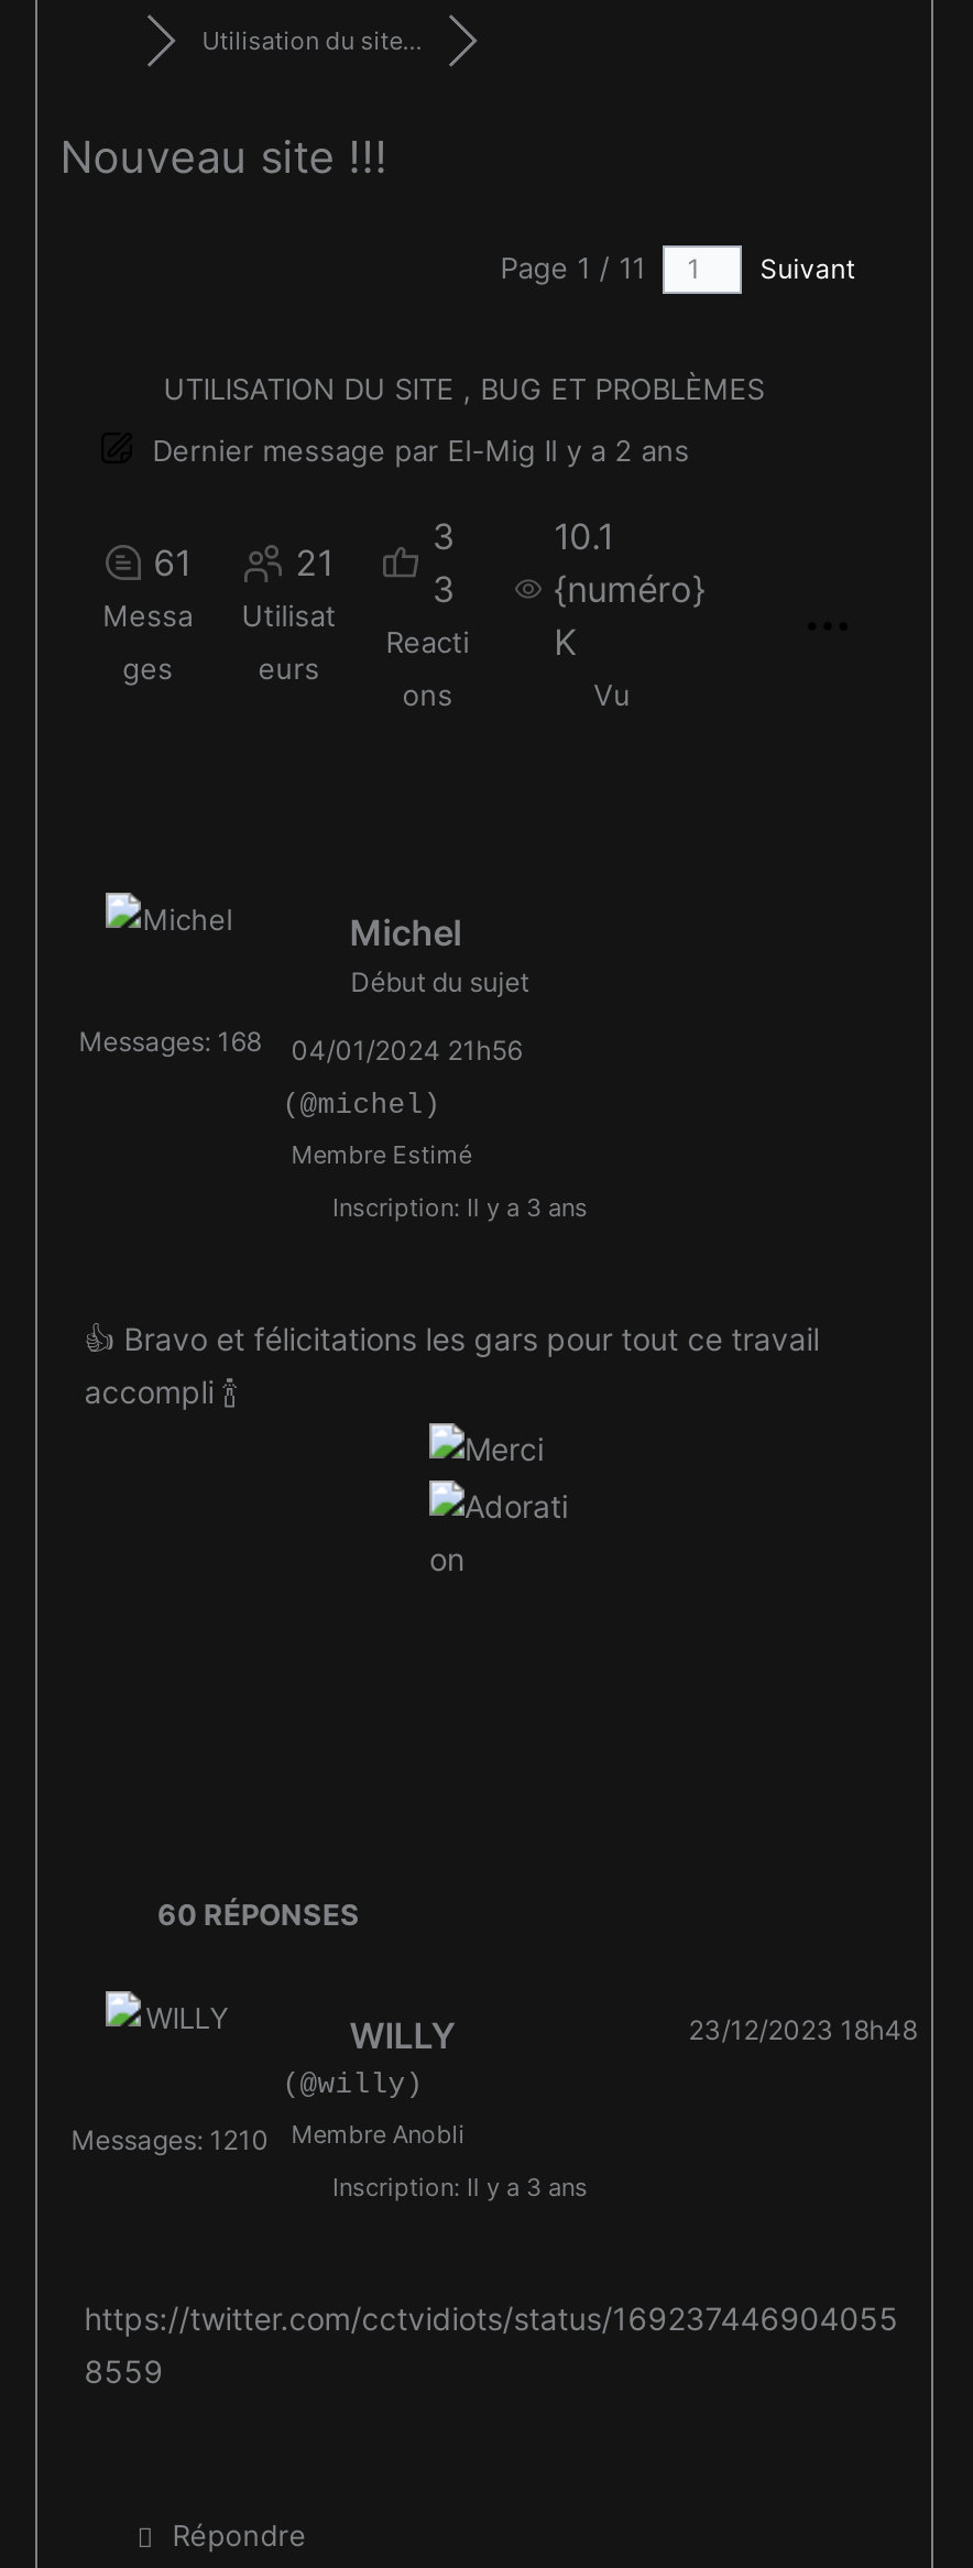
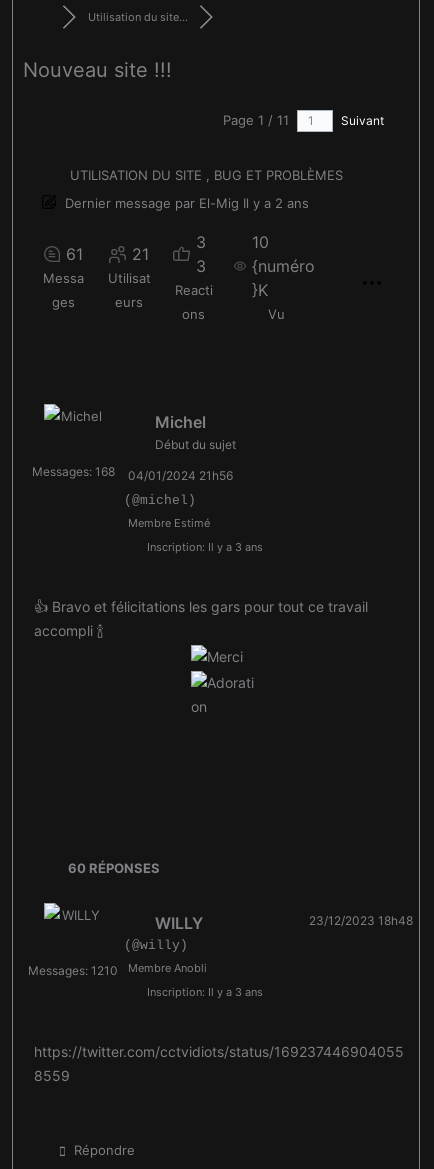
- 10.1
- {numéro}
- K
+ 10
+ {numéro
+ }K
